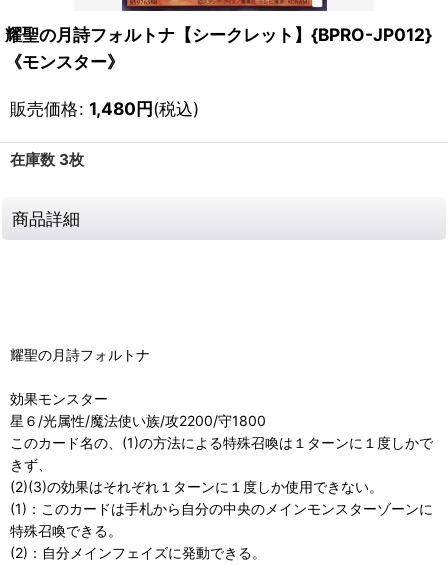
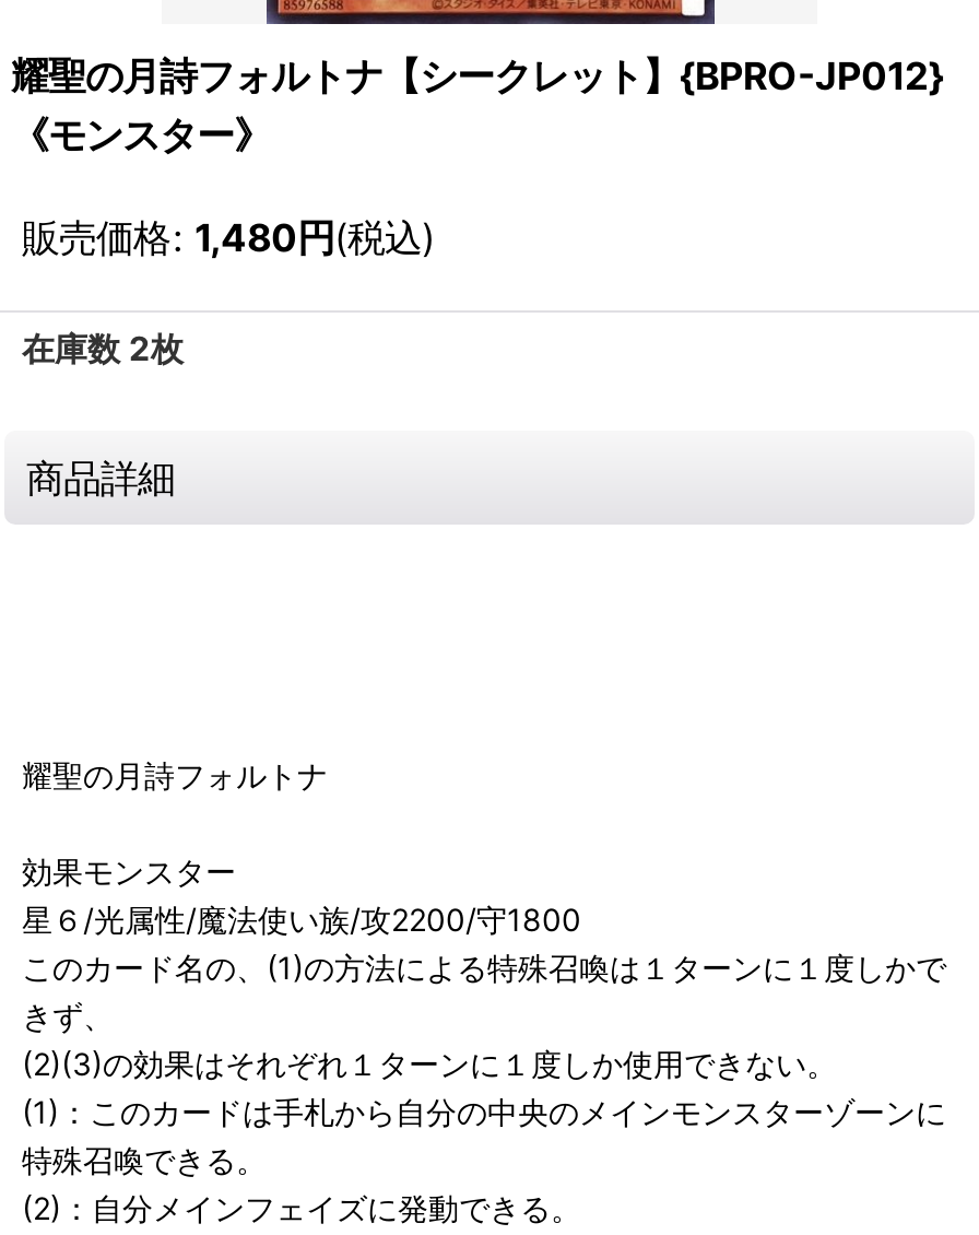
- 在庫数 3枚
+ 在庫数 2枚
